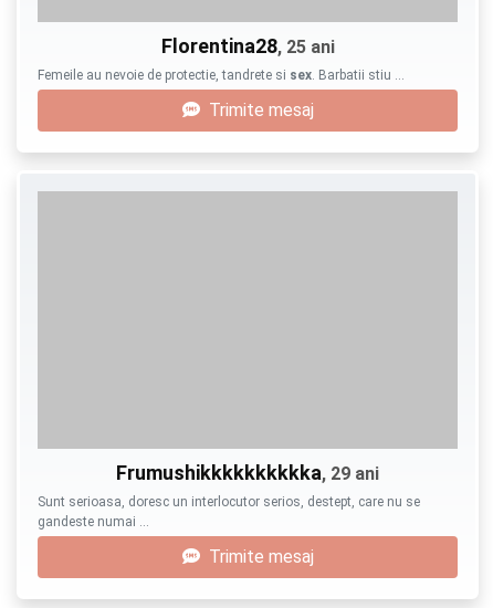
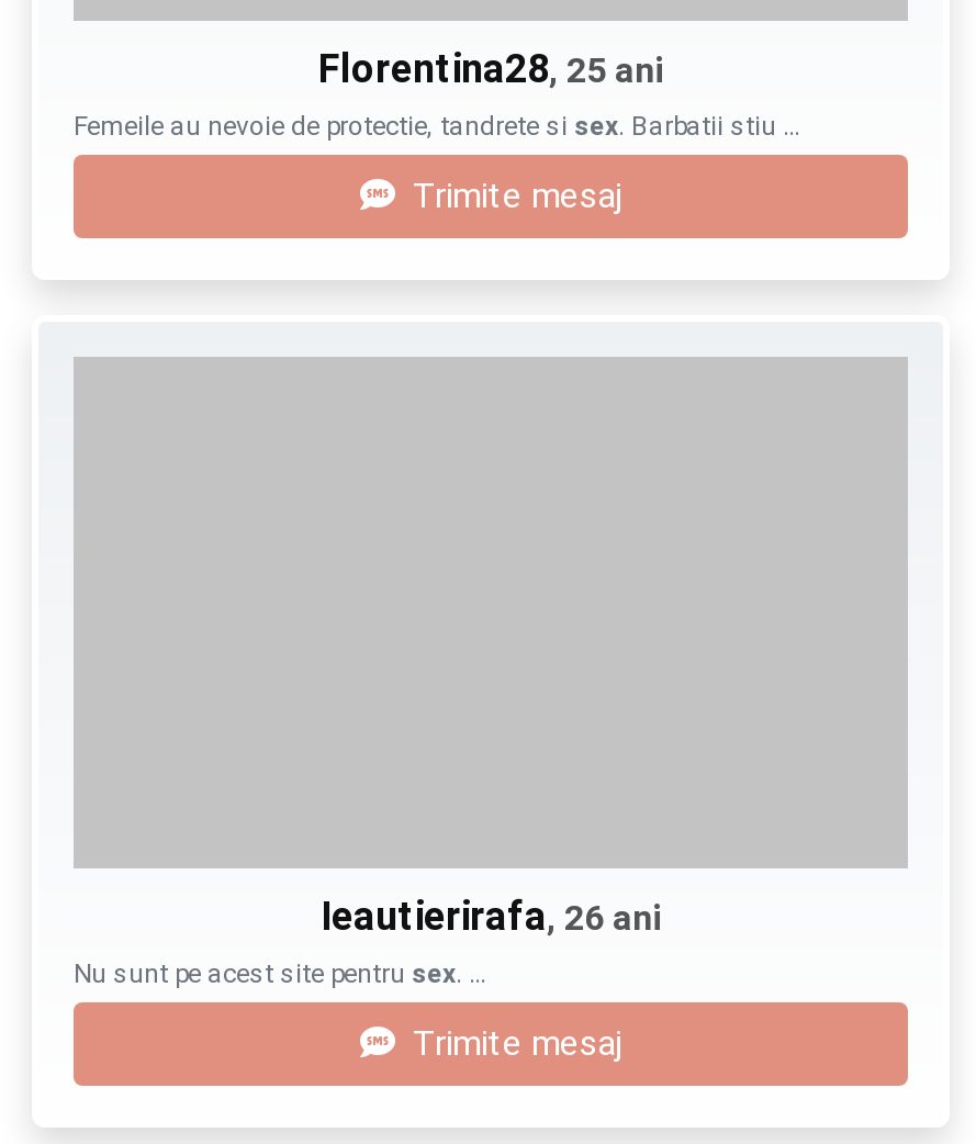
- Frumushikkkkkkkkkka, 29 ani
- Sunt serioasa, doresc un interlocutor serios, destept, care nu se
- gandeste numai …
+ Ieautierirafa, 26 ani
+ Nu sunt pe acest site pentru sex. …
